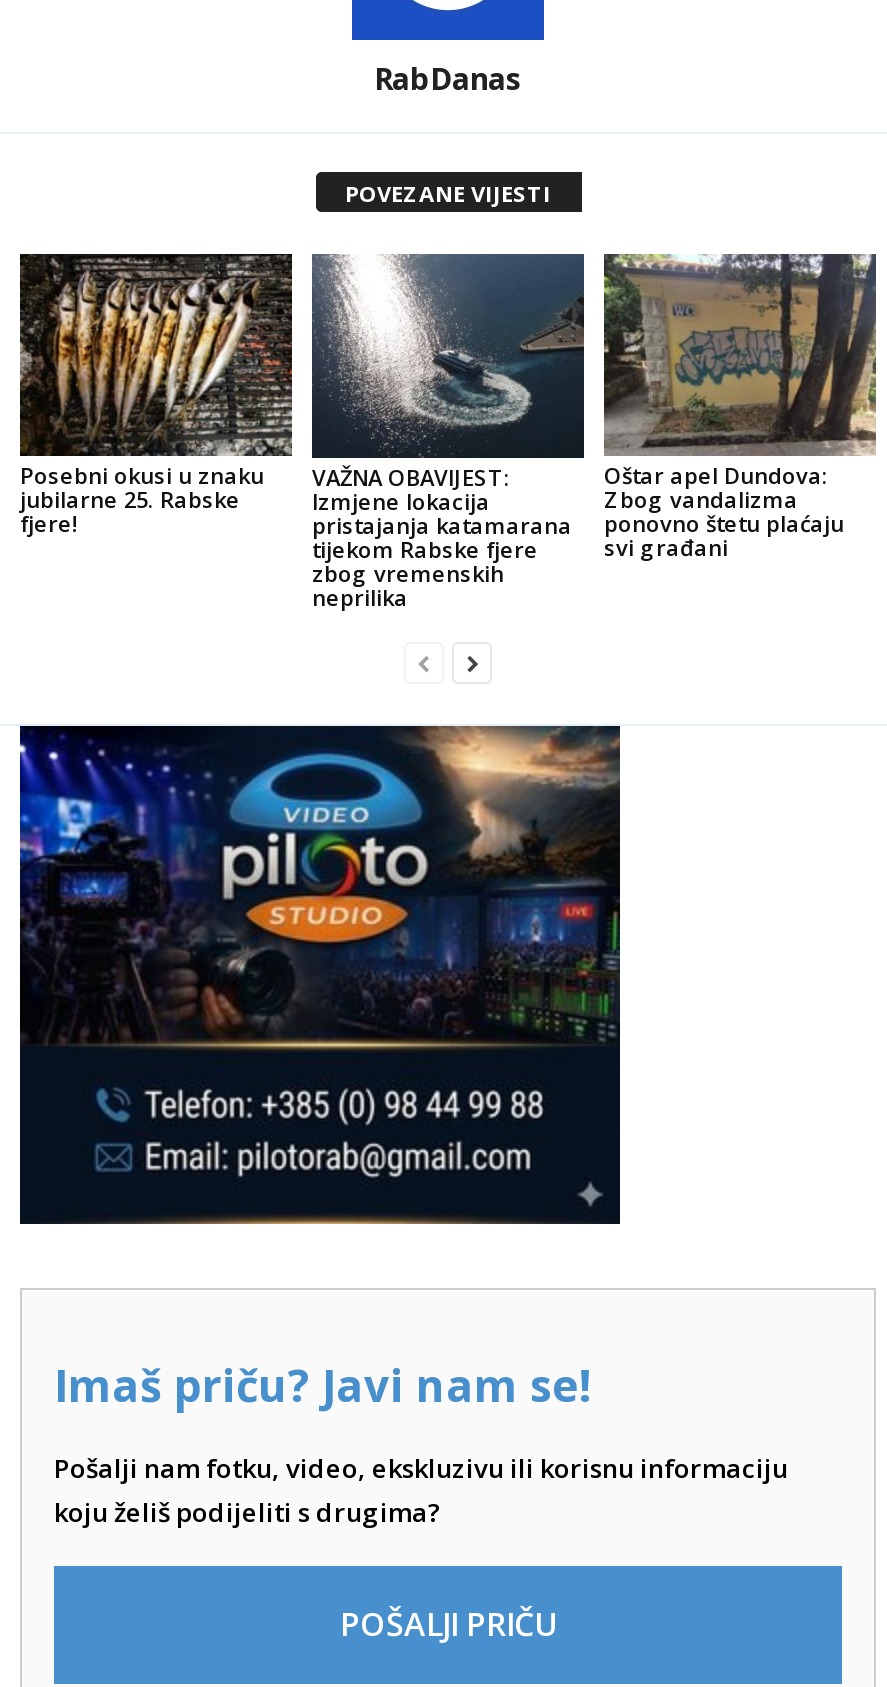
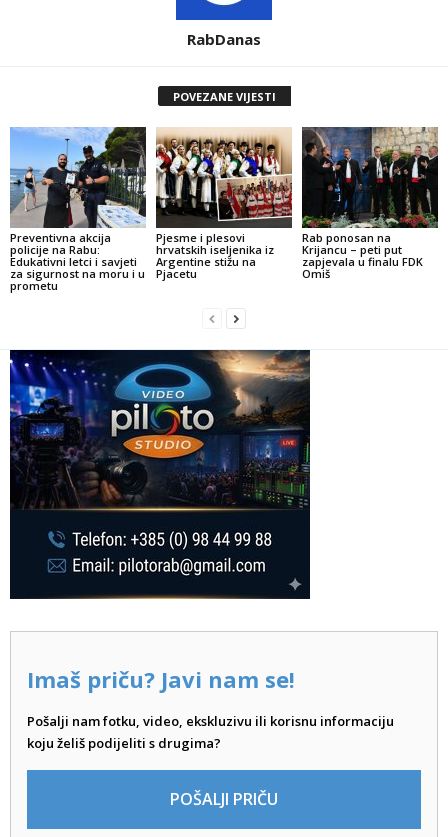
- [image]
- Posebni okusi u znaku
- jubilarne 25. Rabske
- fjere!
+ [image]
+ Preventivna akcija
+ policije na Rabu:
+ Edukativni letci i savjeti
+ za sigurnost na moru i u
+ prometu

- [image]
- VAŽNA OBAVIJEST:
- Izmjene lokacija
- pristajanja katamarana
- tijekom Rabske fjere
- zbog vremenskih
- neprilika
+ [image]
+ Pjesme i plesovi
+ hrvatskih iseljenika iz
+ Argentine stižu na
+ Pjacetu

- [image]
- Oštar apel Dundova:
- Zbog vandalizma
- ponovno štetu plaćaju
- svi građani
+ [image]
+ Rab ponosan na
+ Krijancu – peti put
+ zapjevala u finalu FDK
+ Omiš
